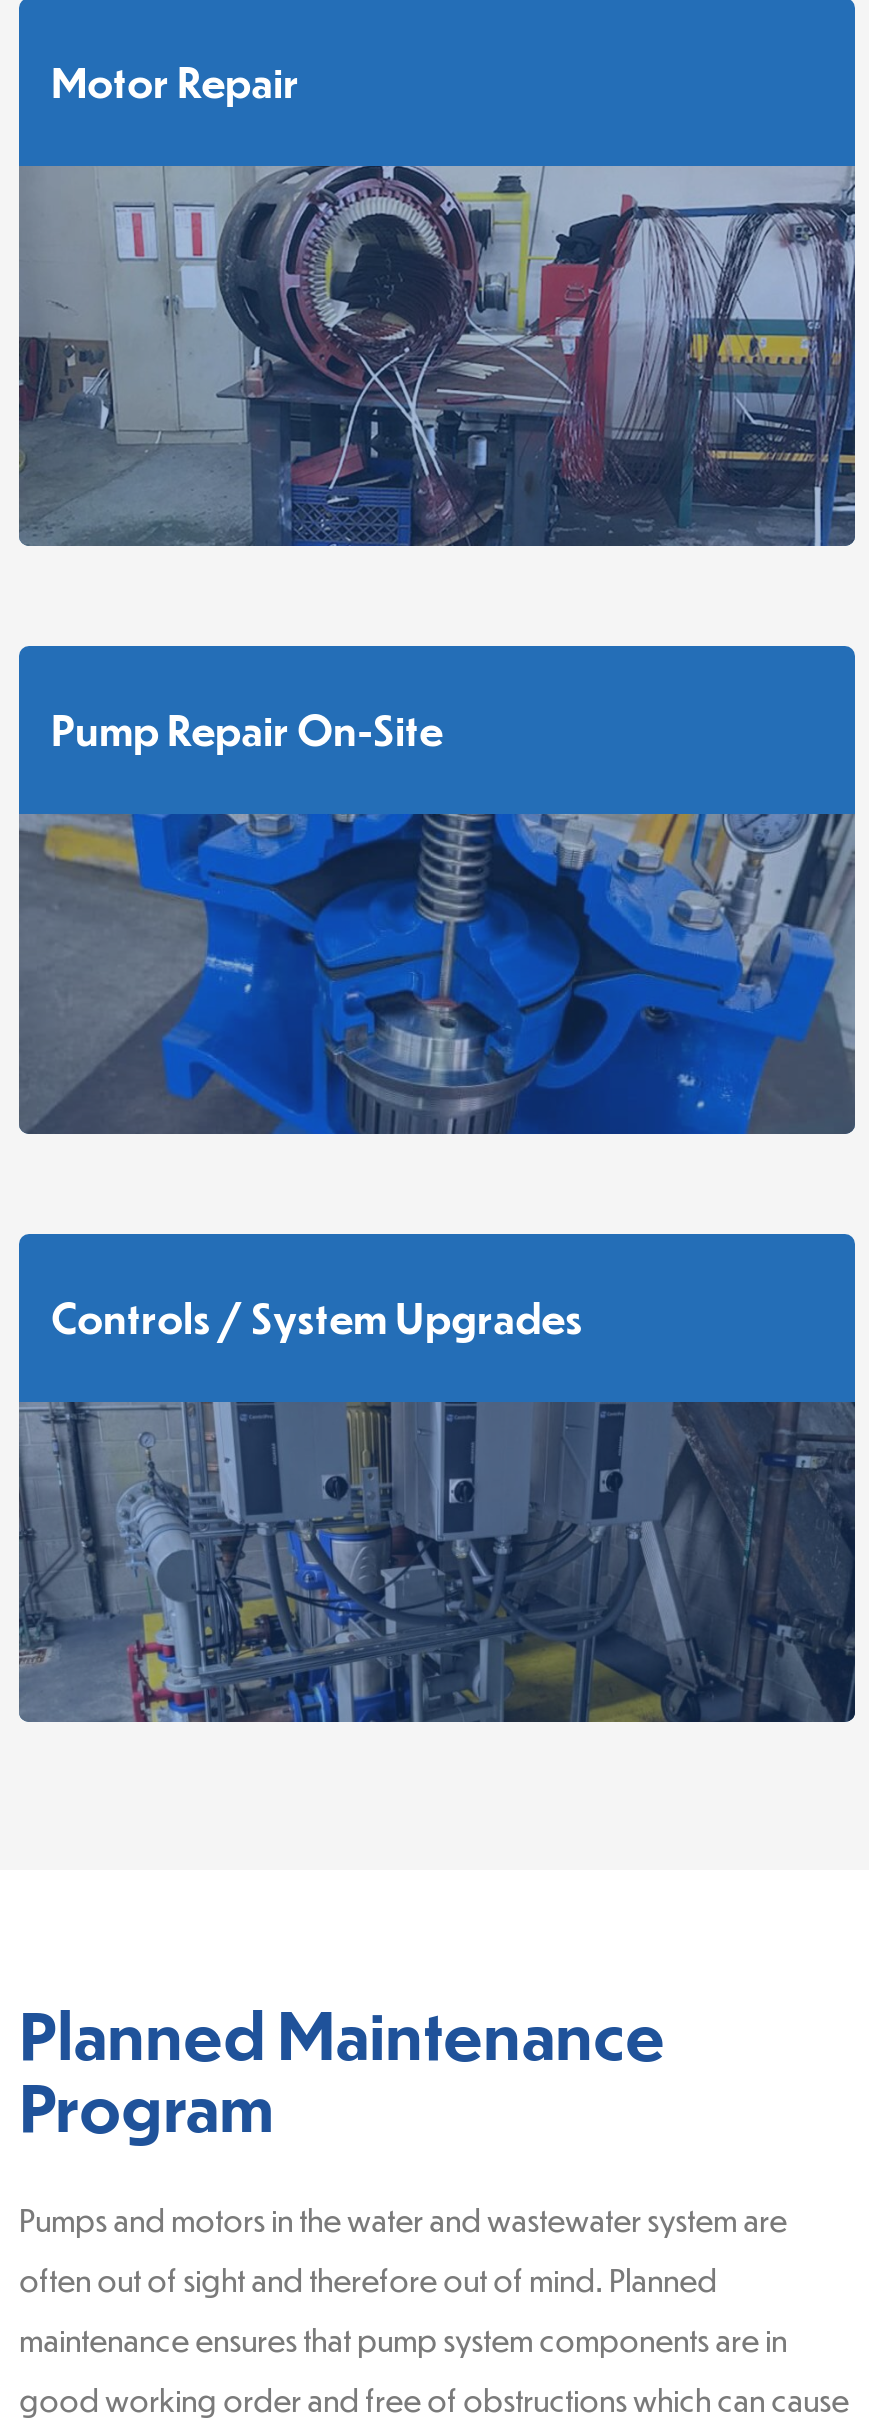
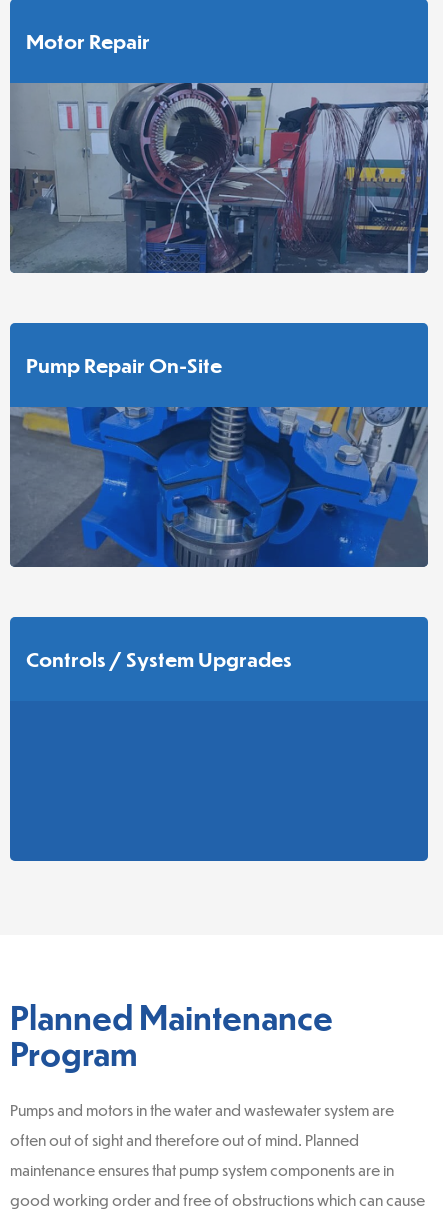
- [image]
